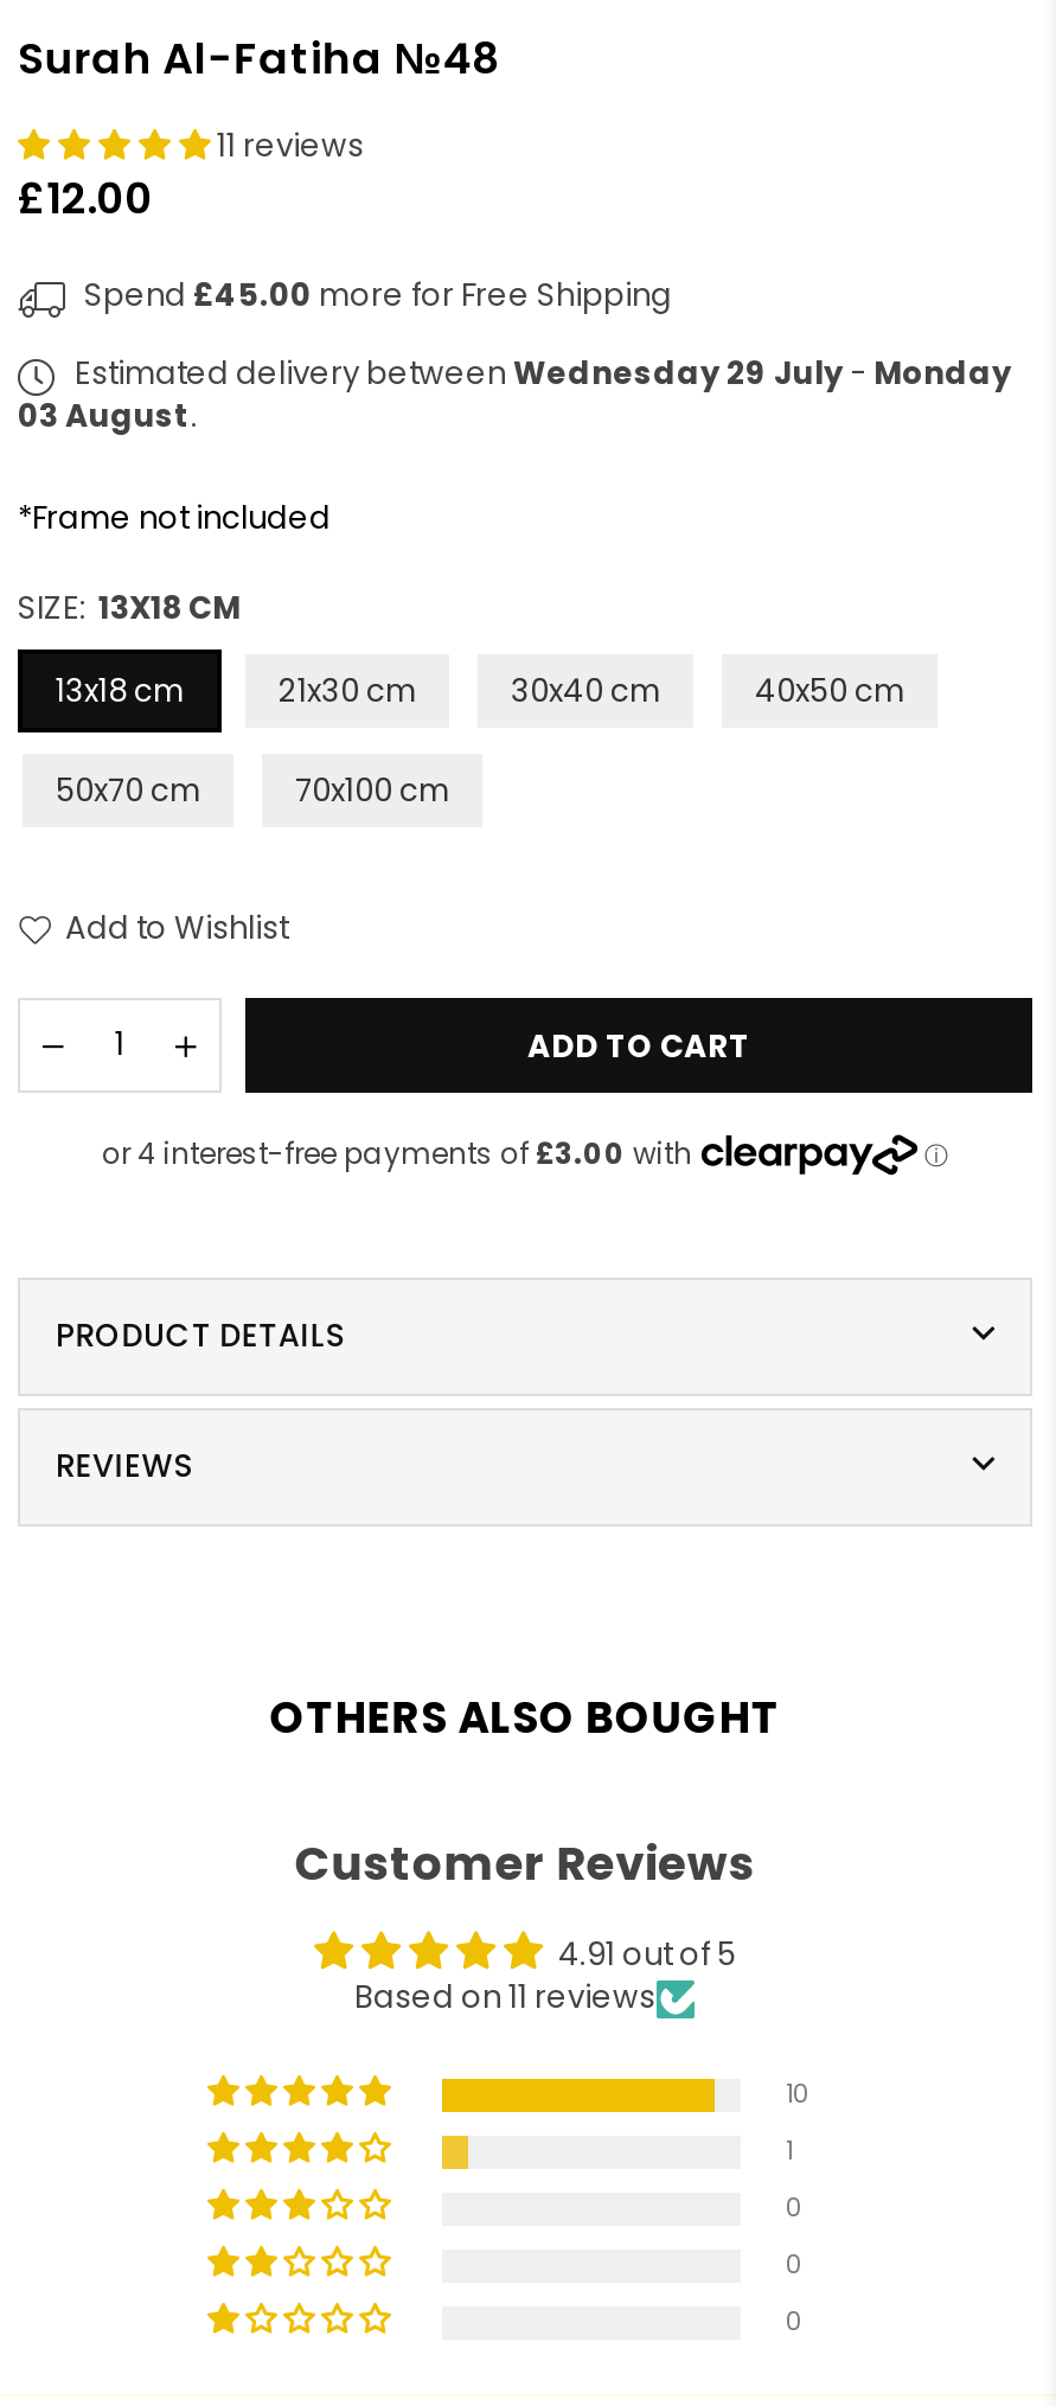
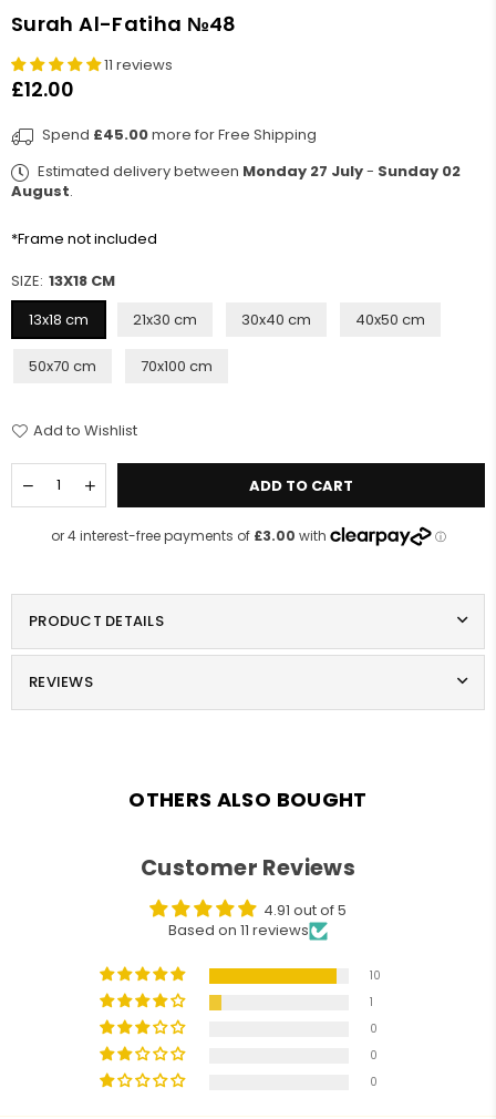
- Estimated delivery between Wednesday 29 July - Monday
- 03 August.
+ Estimated delivery between Monday 27 July - Sunday 02
+ August.
